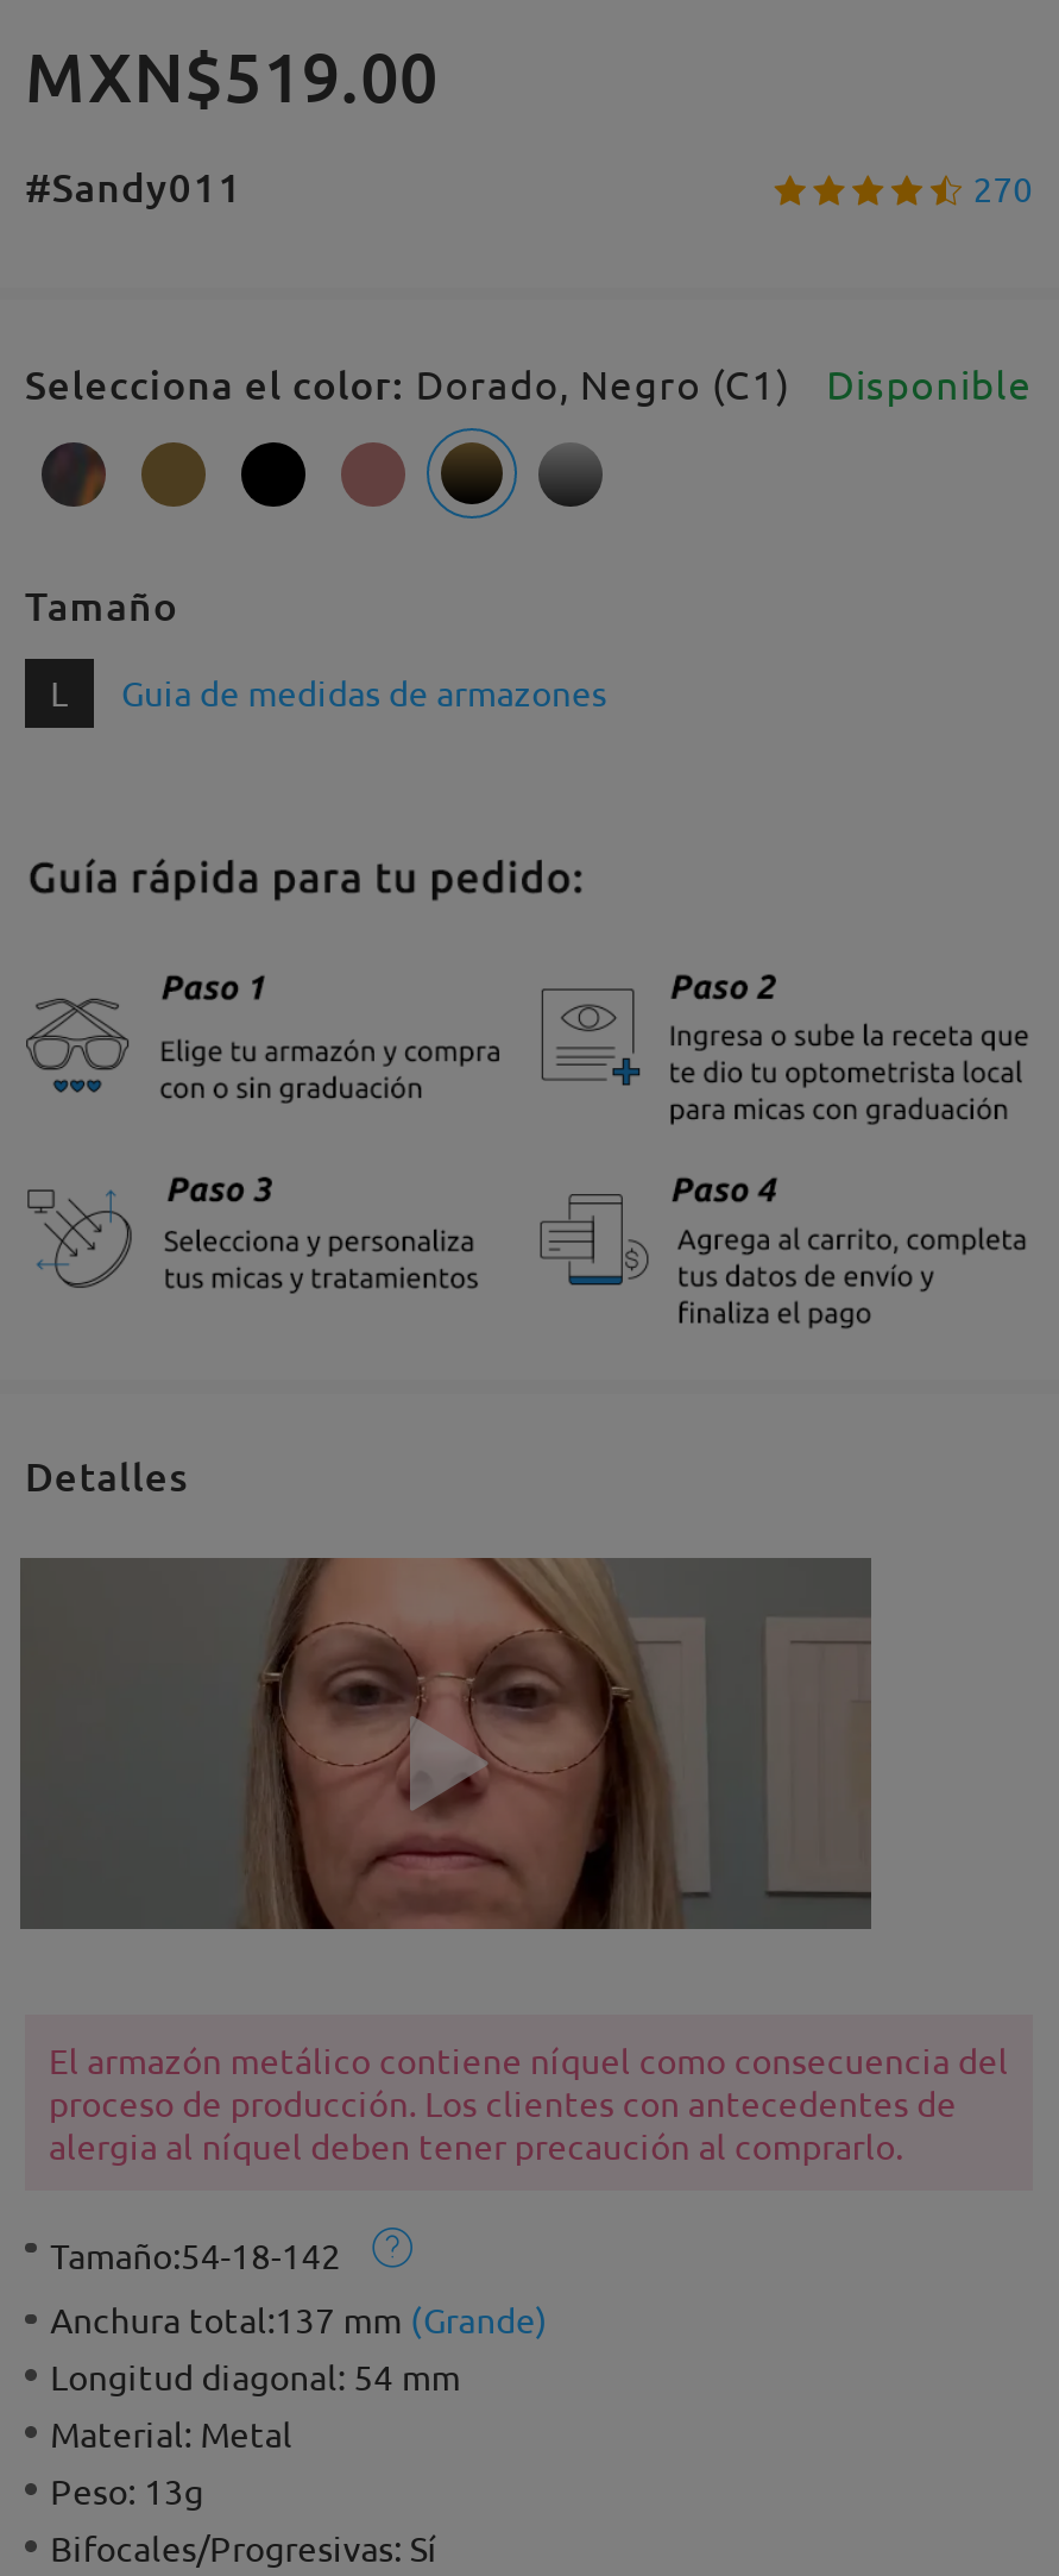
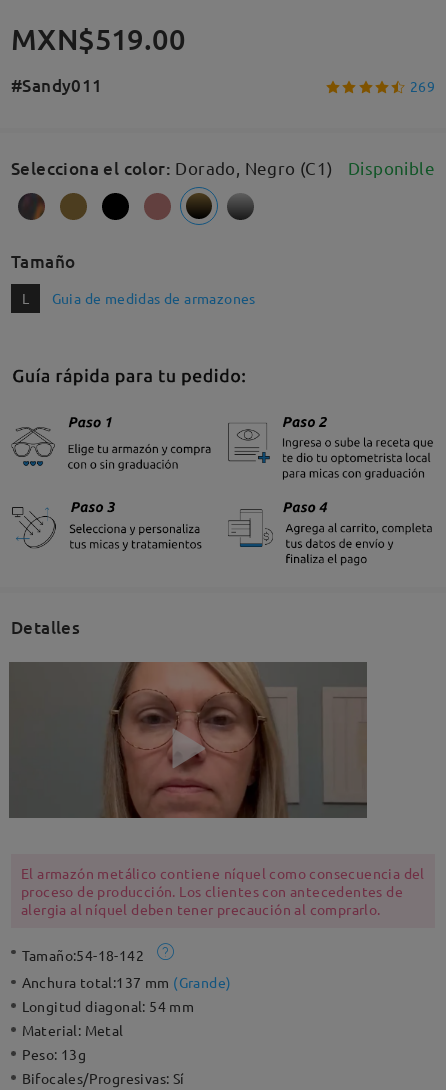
- 270
+ 269
